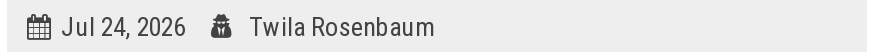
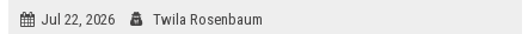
- Jul 24, 2026 Twila Rosenbaum
+ Jul 22, 2026 Twila Rosenbaum
